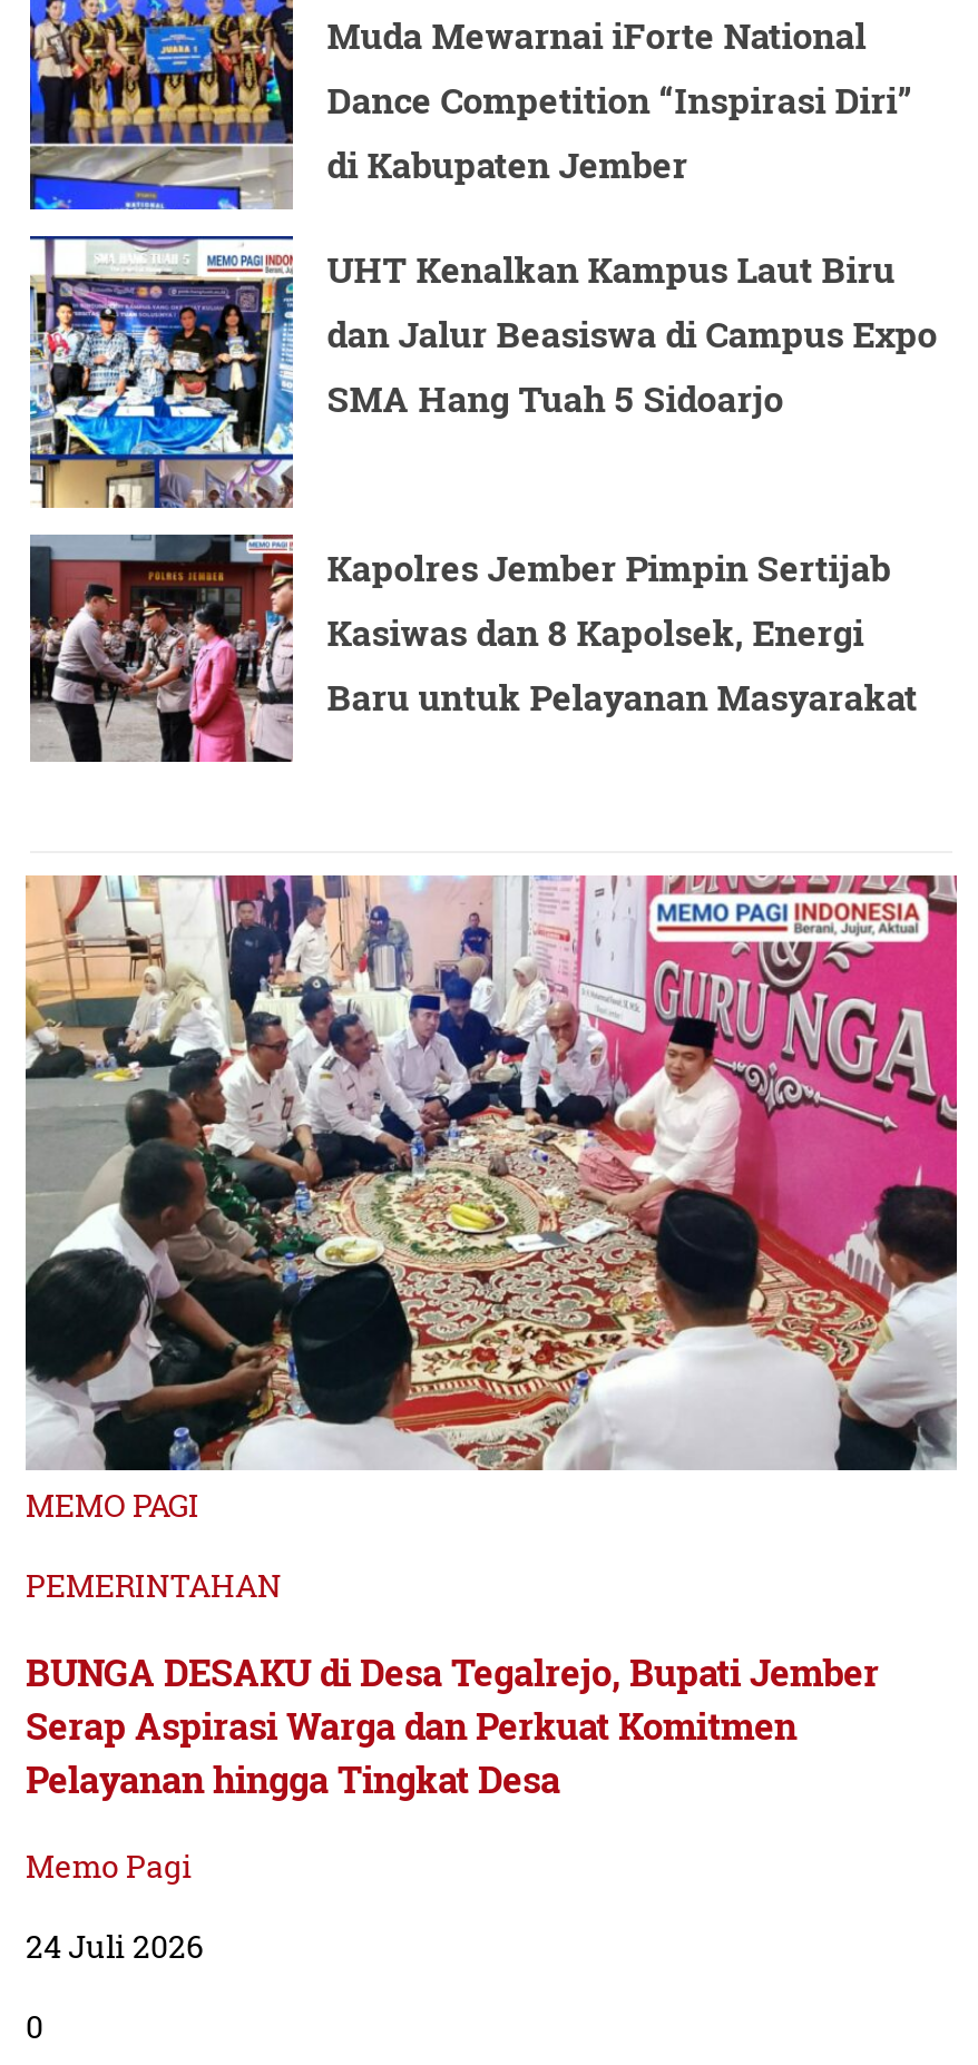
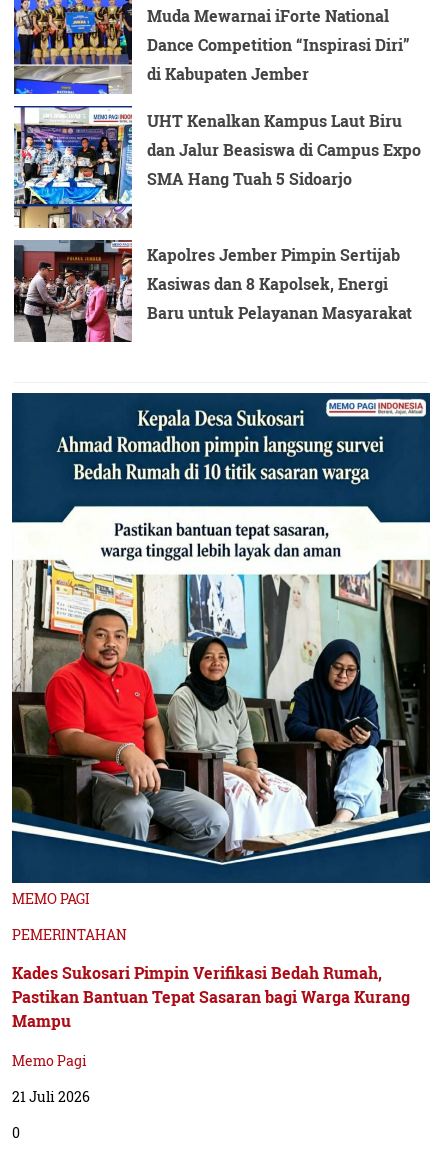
- [image]
+ [image]

- BUNGA DESAKU di Desa Tegalrejo, Bupati Jember
- Serap Aspirasi Warga dan Perkuat Komitmen
- Pelayanan hingga Tingkat Desa
+ Kades Sukosari Pimpin Verifikasi Bedah Rumah,
+ Pastikan Bantuan Tepat Sasaran bagi Warga Kurang
+ Mampu

- 24 Juli 2026
+ 21 Juli 2026
